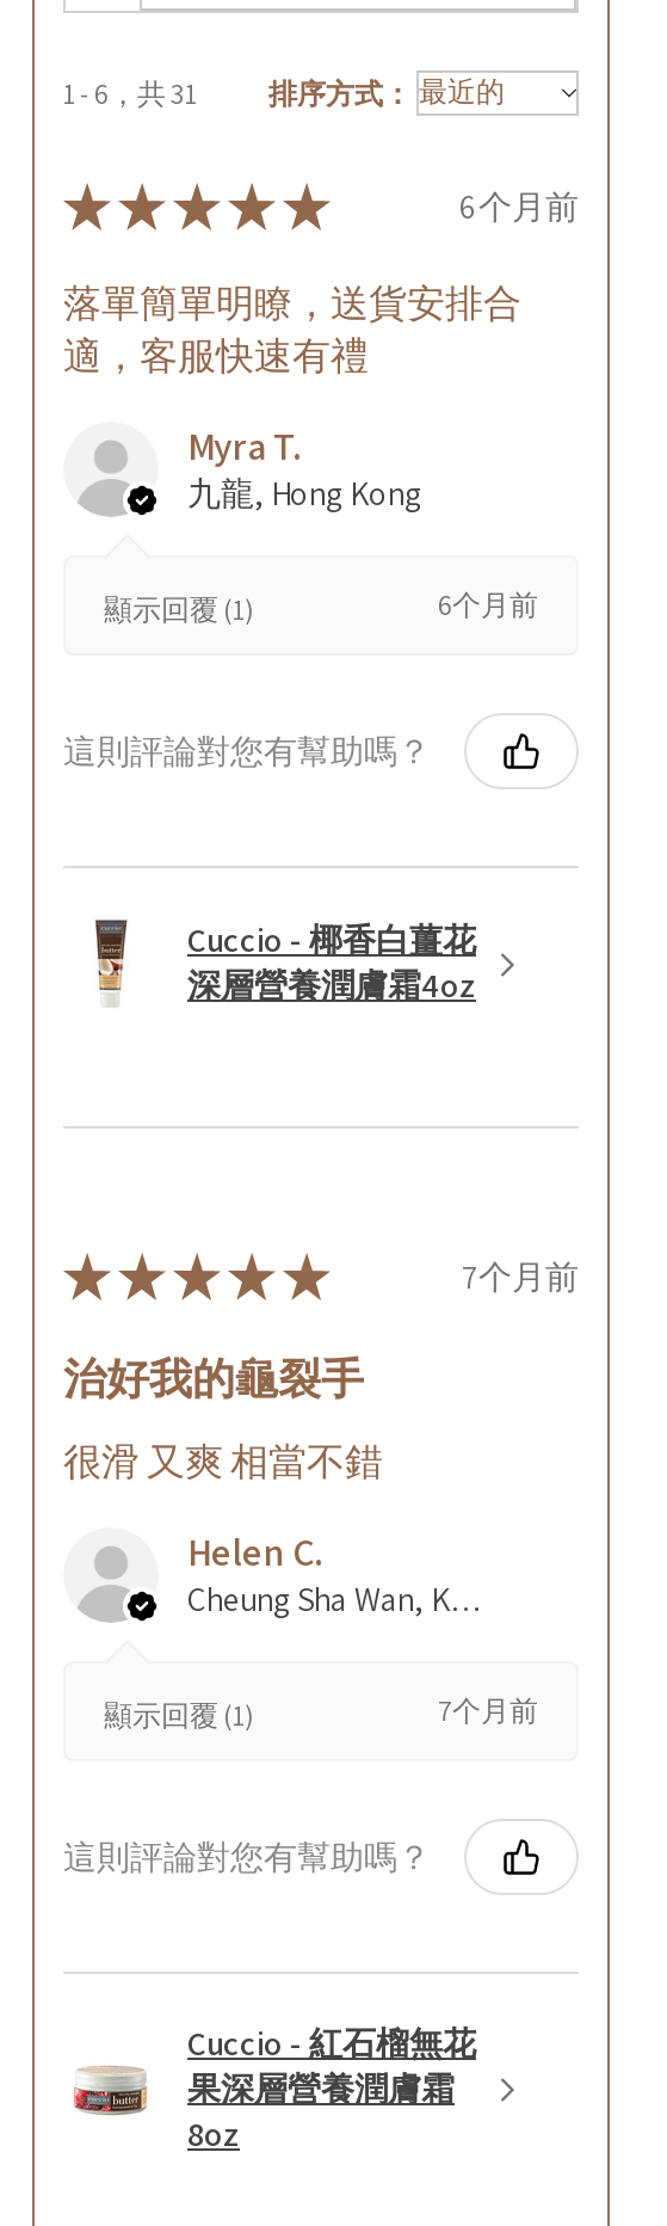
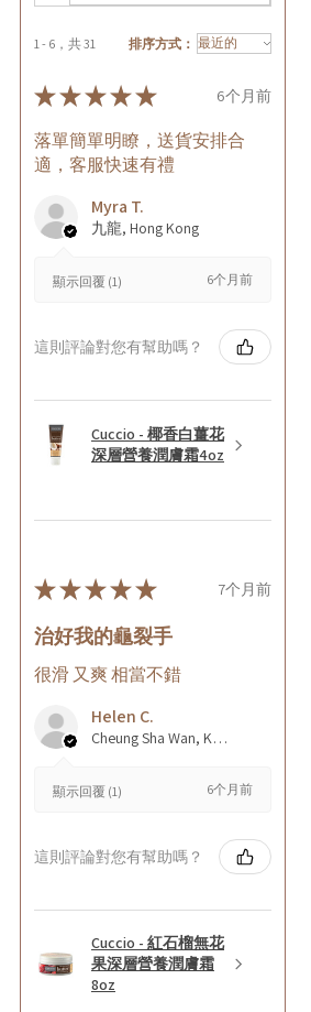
- 7个月前
+ 6个月前
